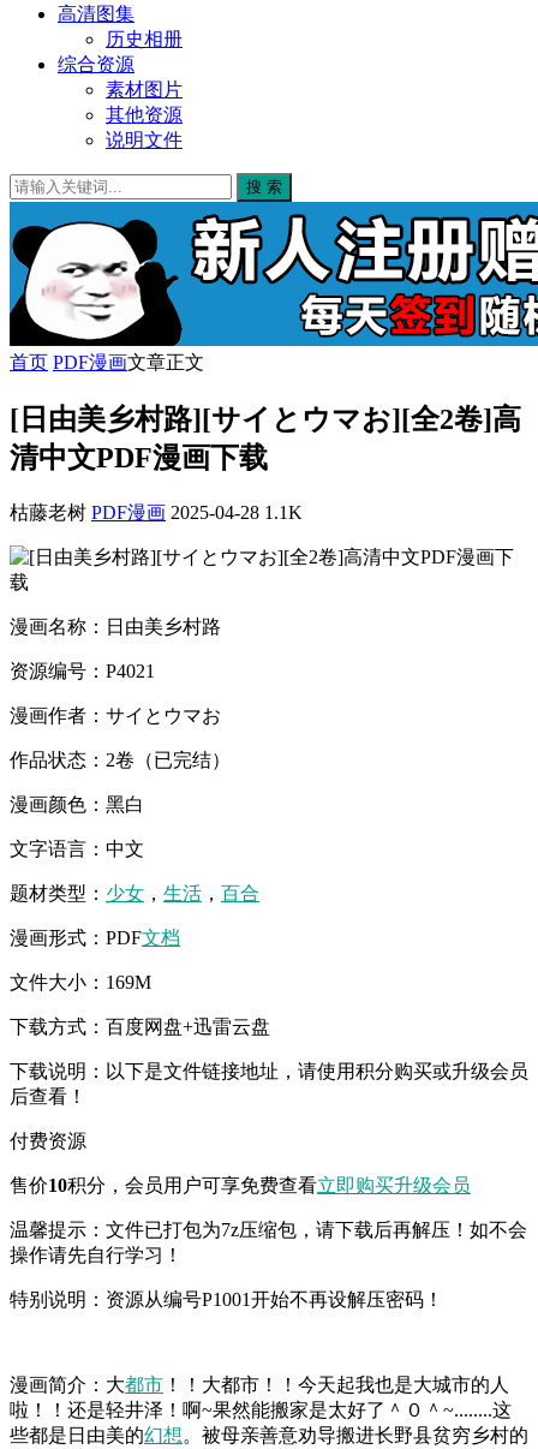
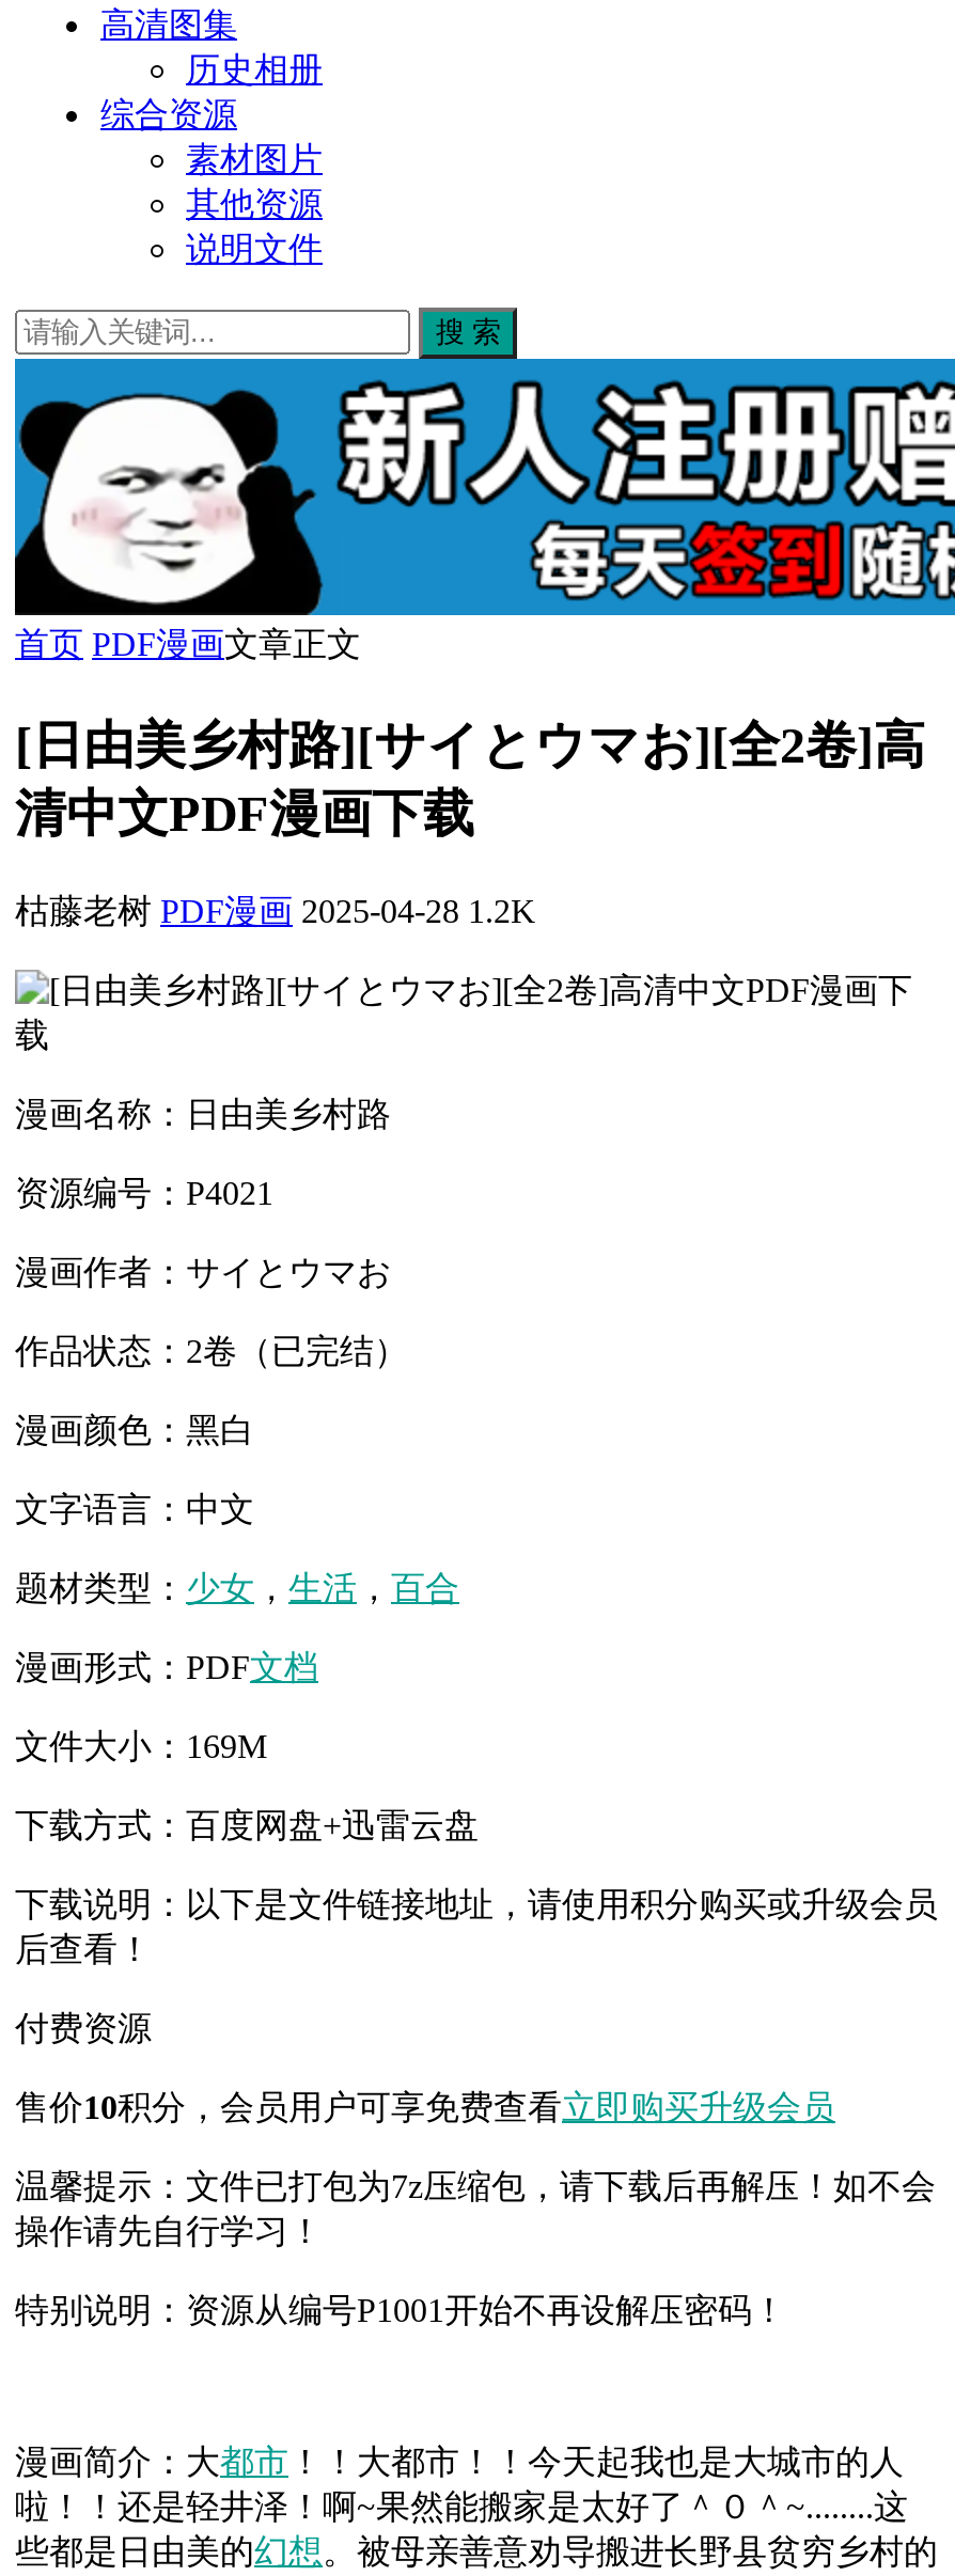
- 枯藤老树 PDF漫画 2025-04-28 1.1K
+ 枯藤老树 PDF漫画 2025-04-28 1.2K
